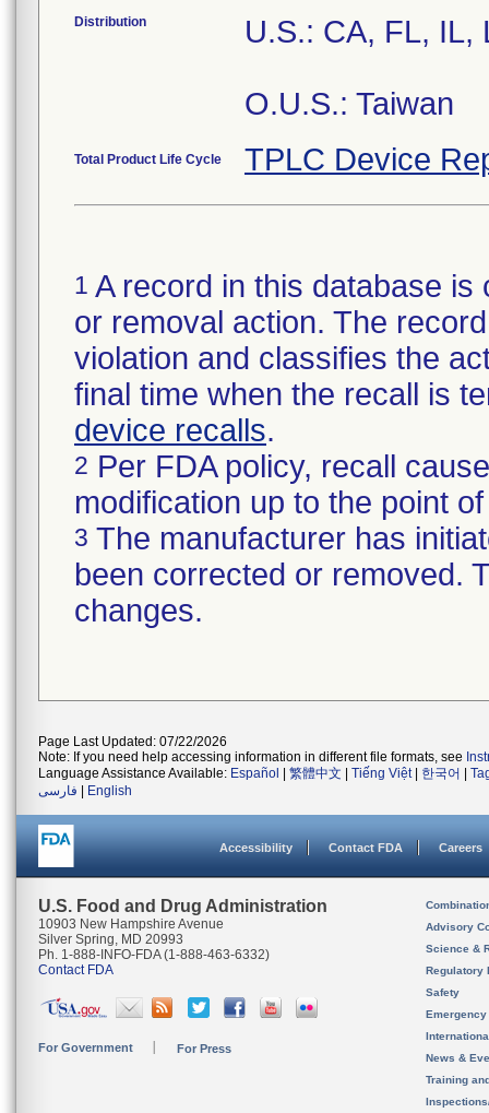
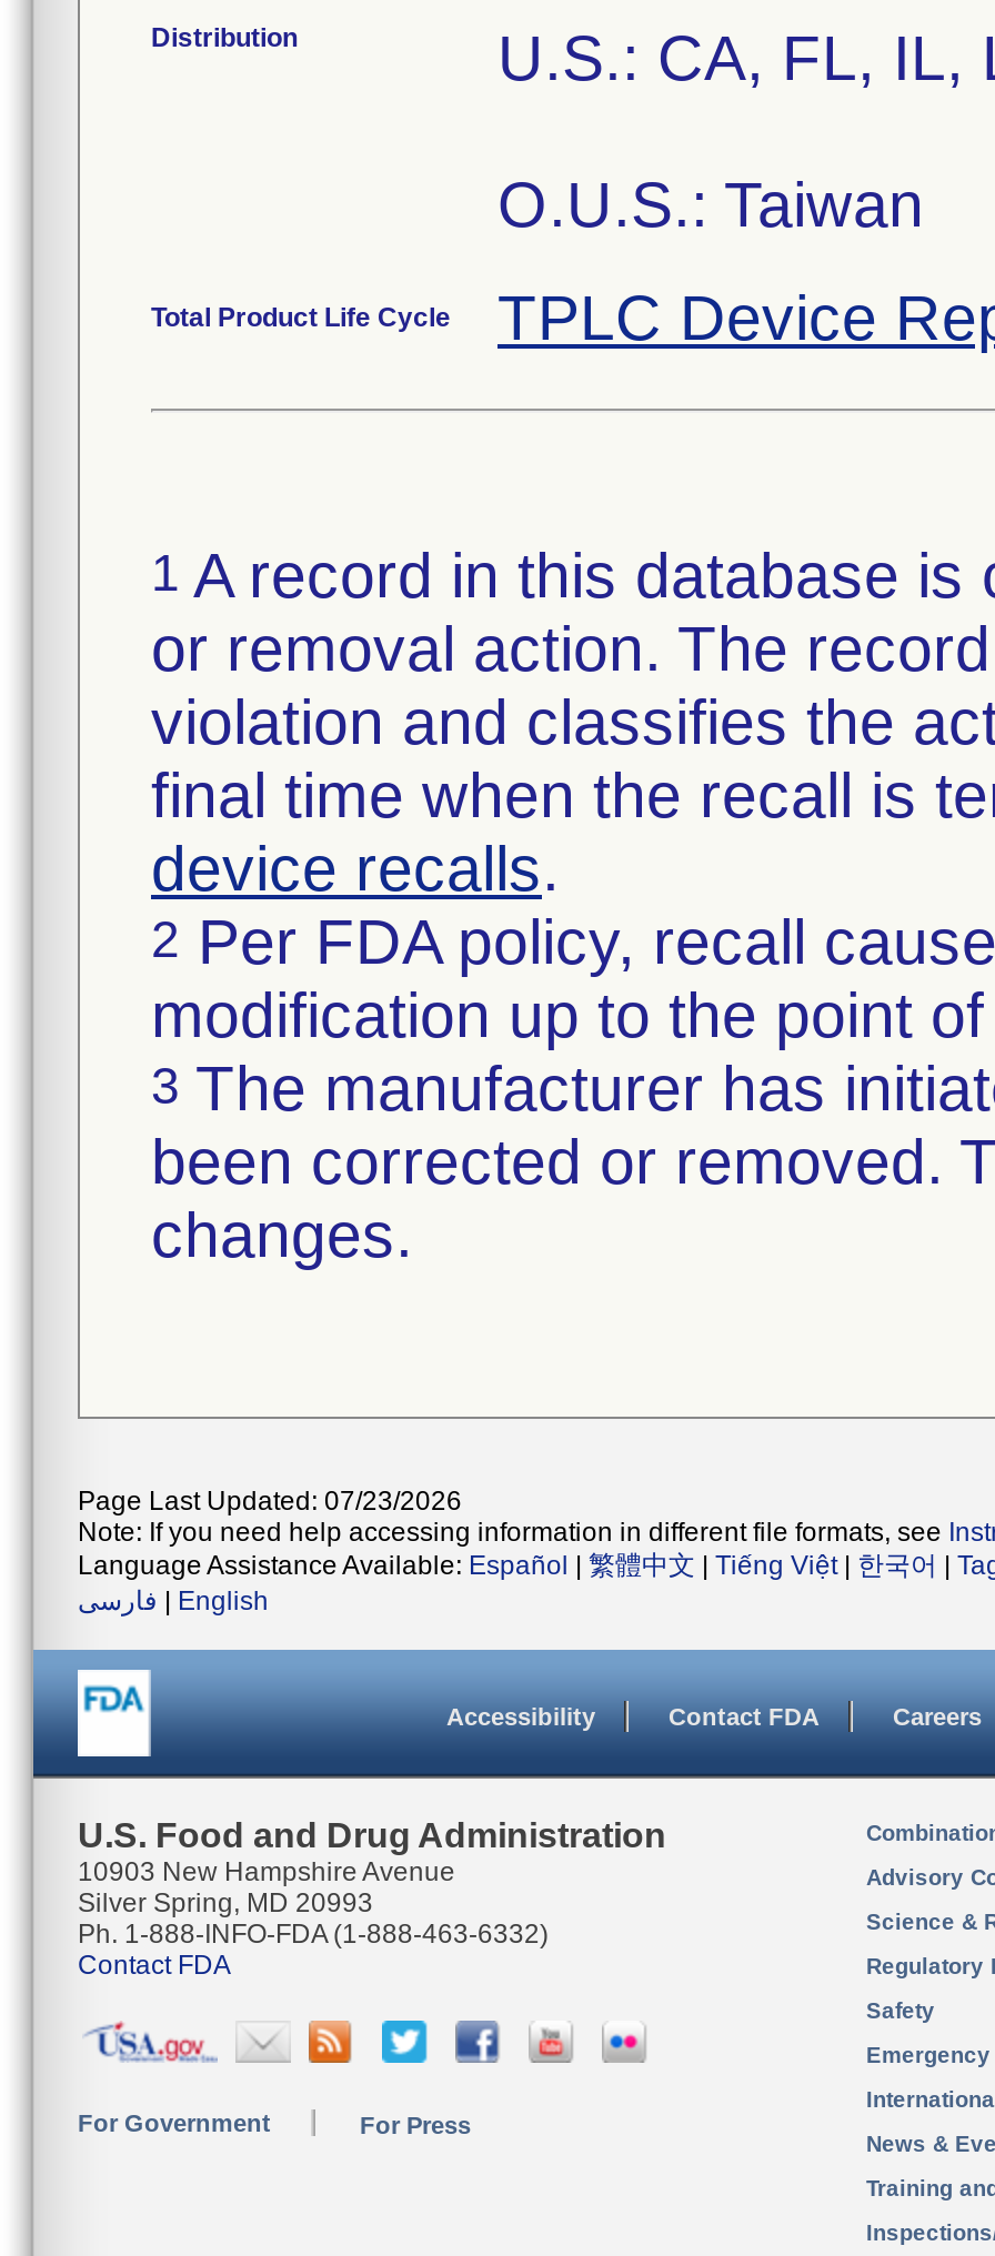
- Page Last Updated: 07/22/2026
+ Page Last Updated: 07/23/2026
